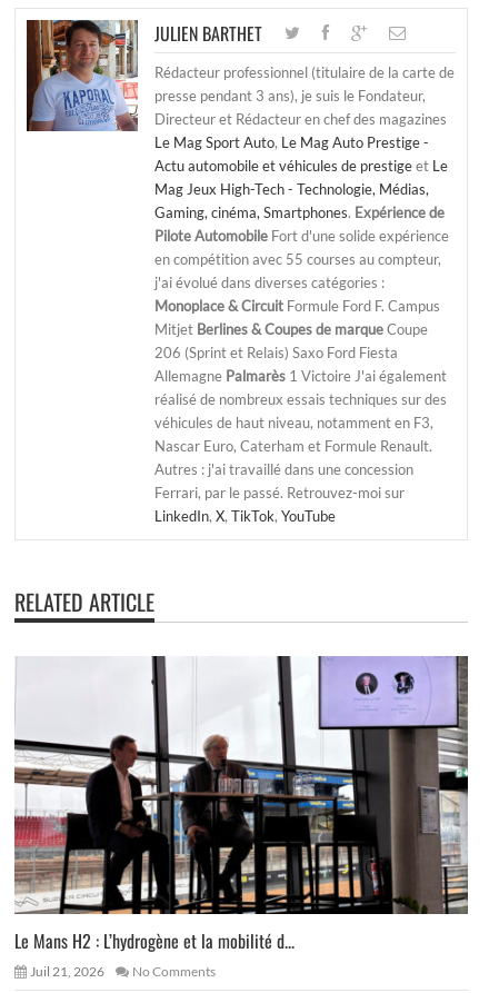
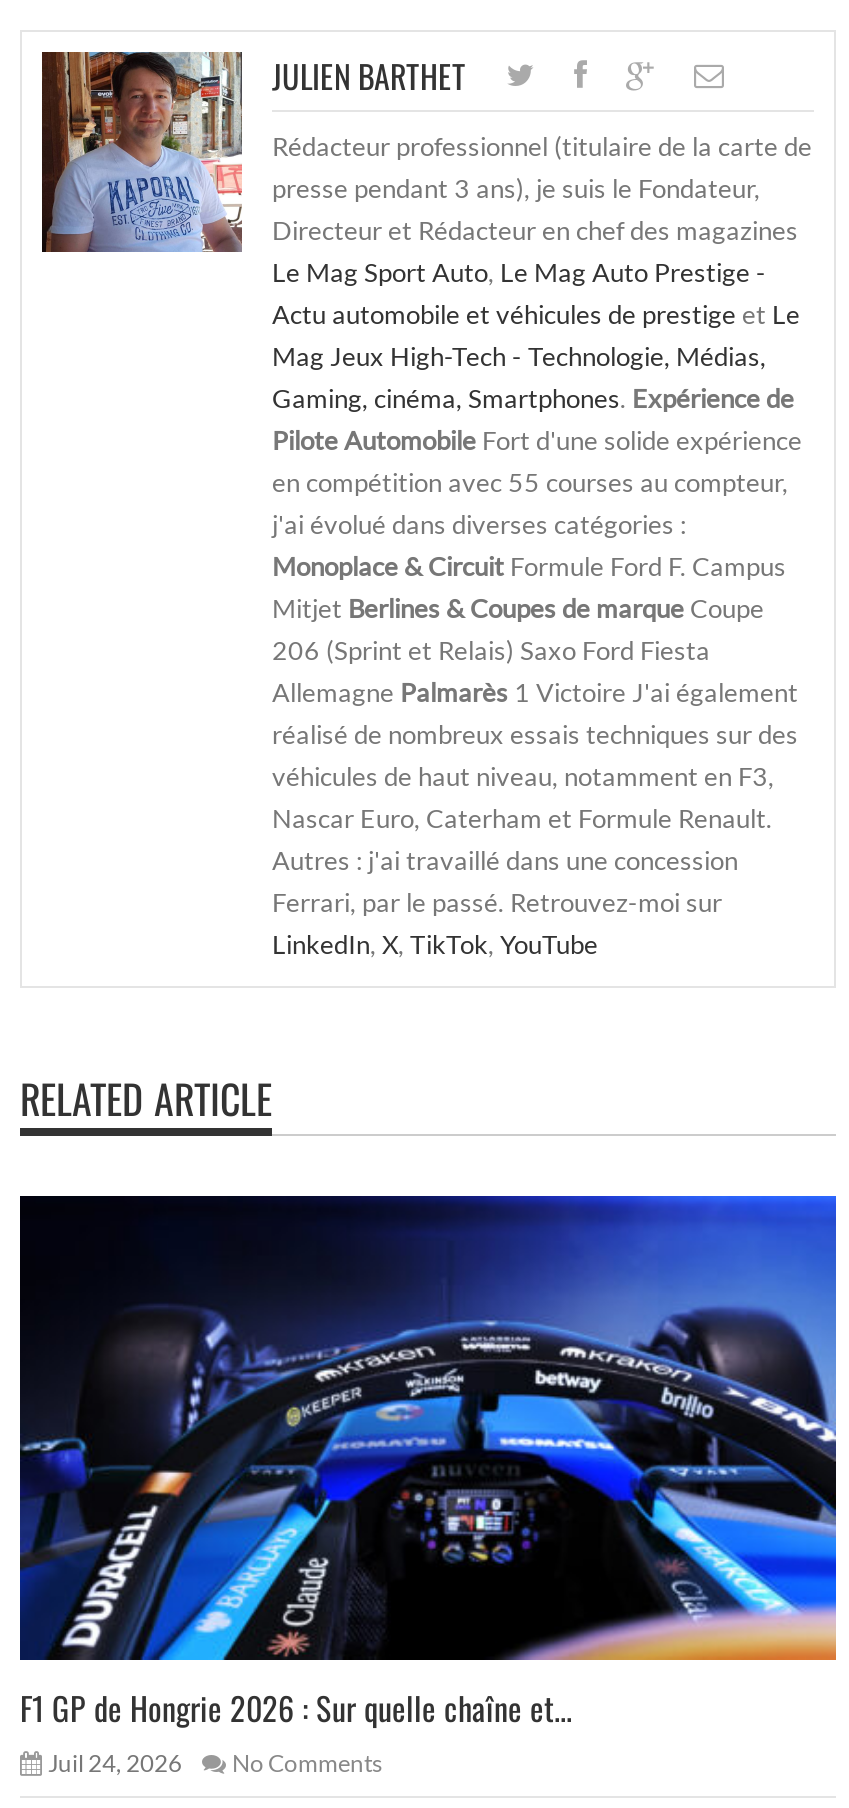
- [image]
- Le Mans H2 : L’hydrogène et la mobilité d...
- Juil 21, 2026
+ [image]
+ F1 GP de Hongrie 2026 : Sur quelle chaîne et...
+ Juil 24, 2026
